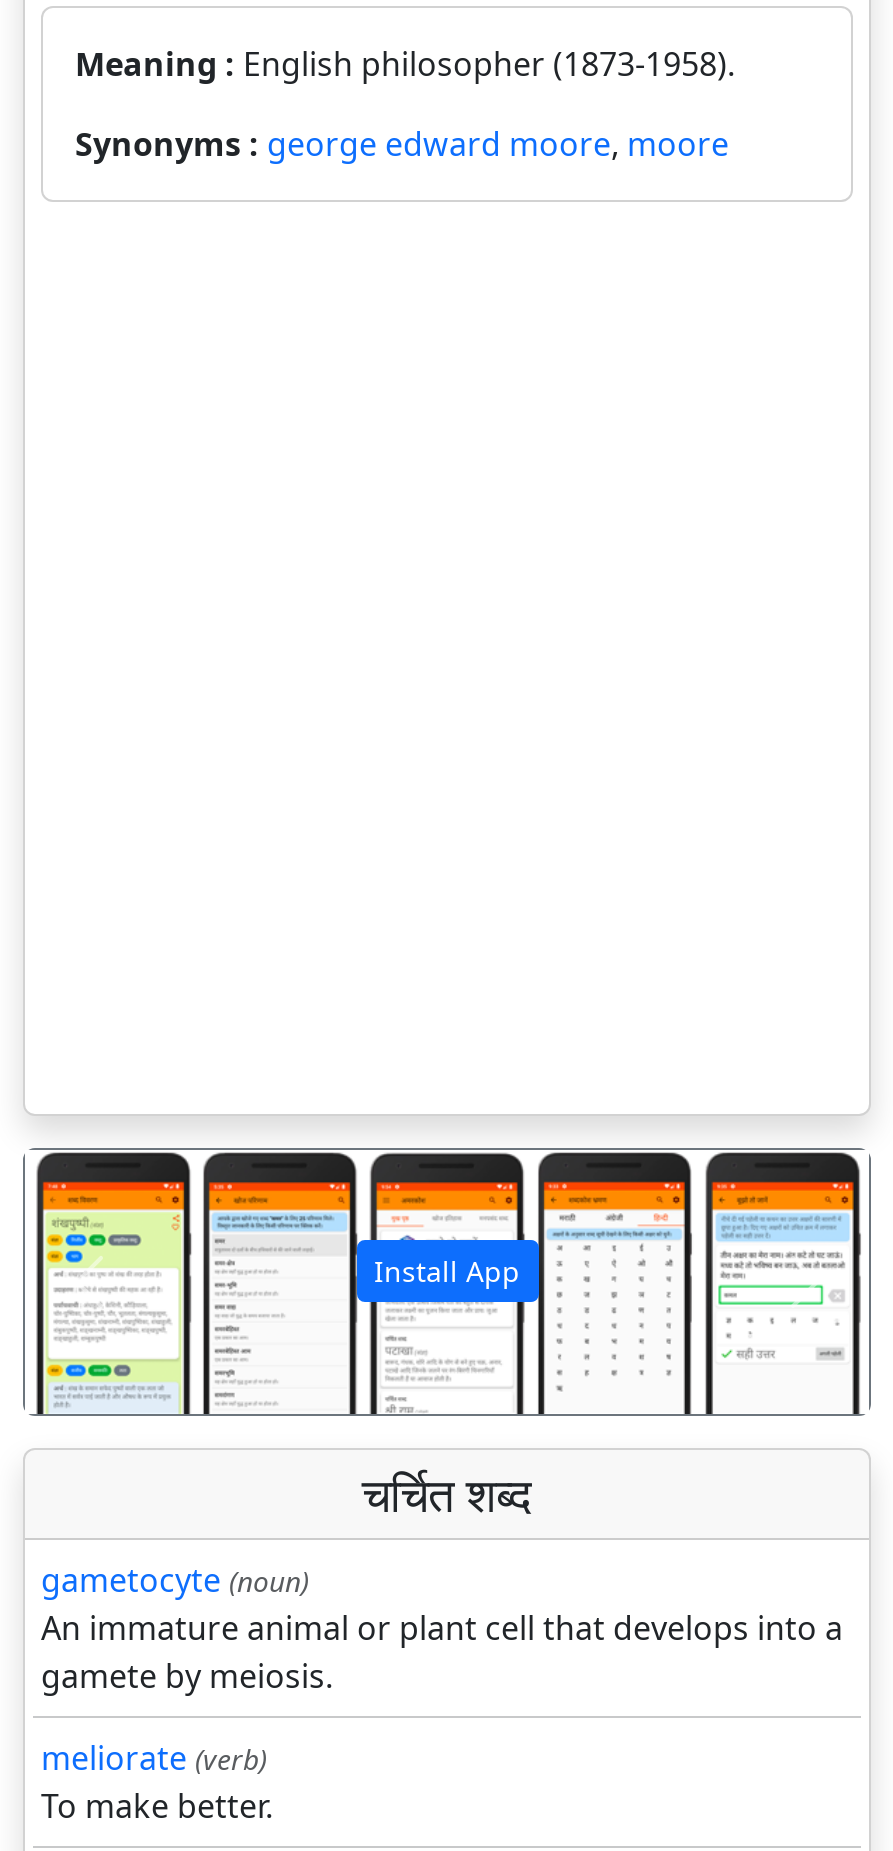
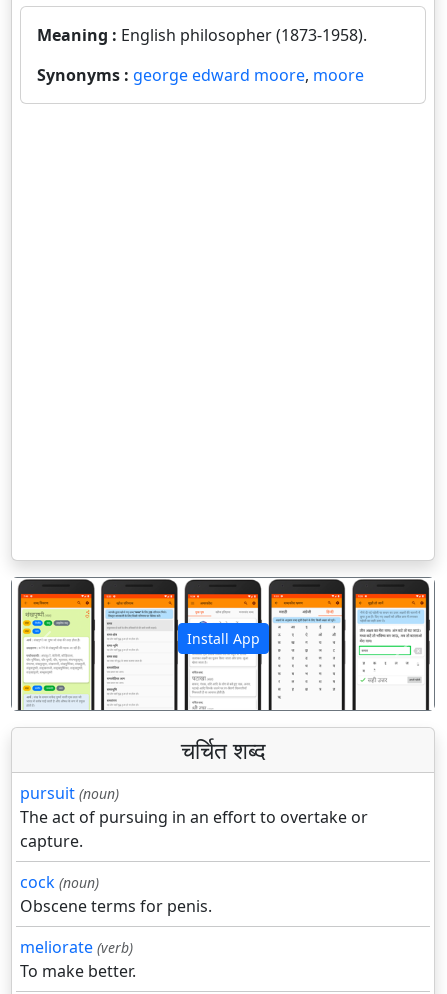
- gametocyte (noun)
- An immature animal or plant cell that develops into a
- gamete by meiosis.
+ pursuit (noun)
+ The act of pursuing in an effort to overtake or
+ capture.
+ cock (noun)
+ Obscene terms for penis.
